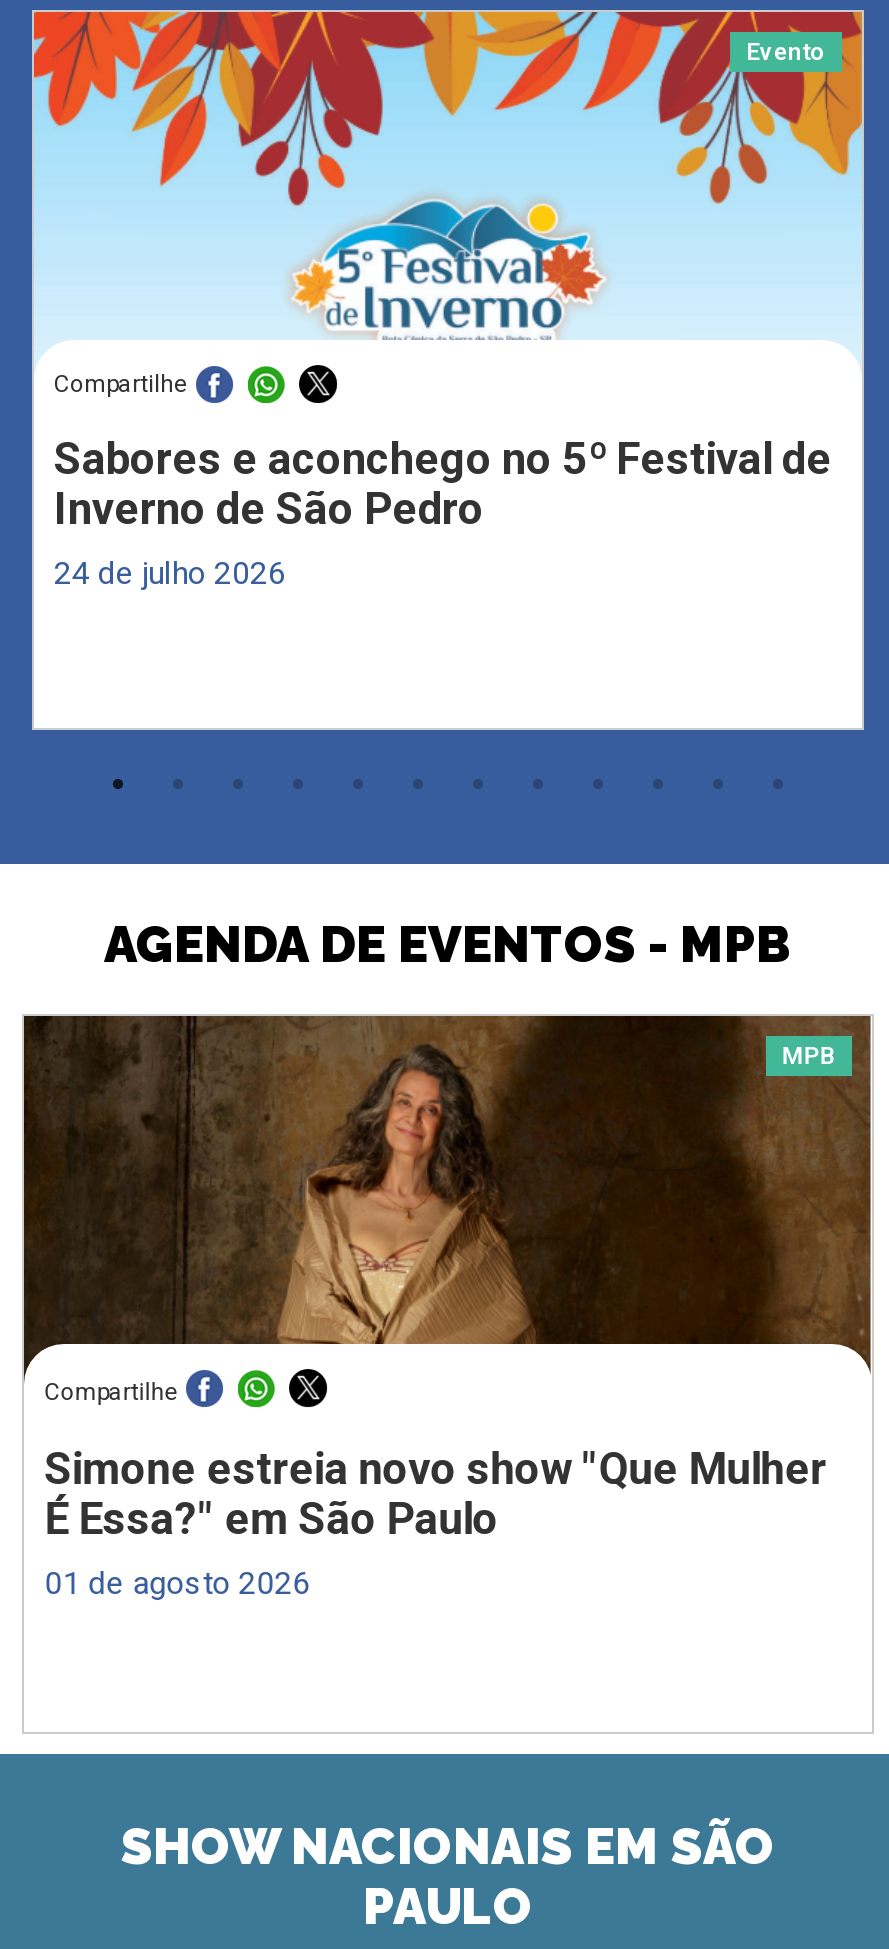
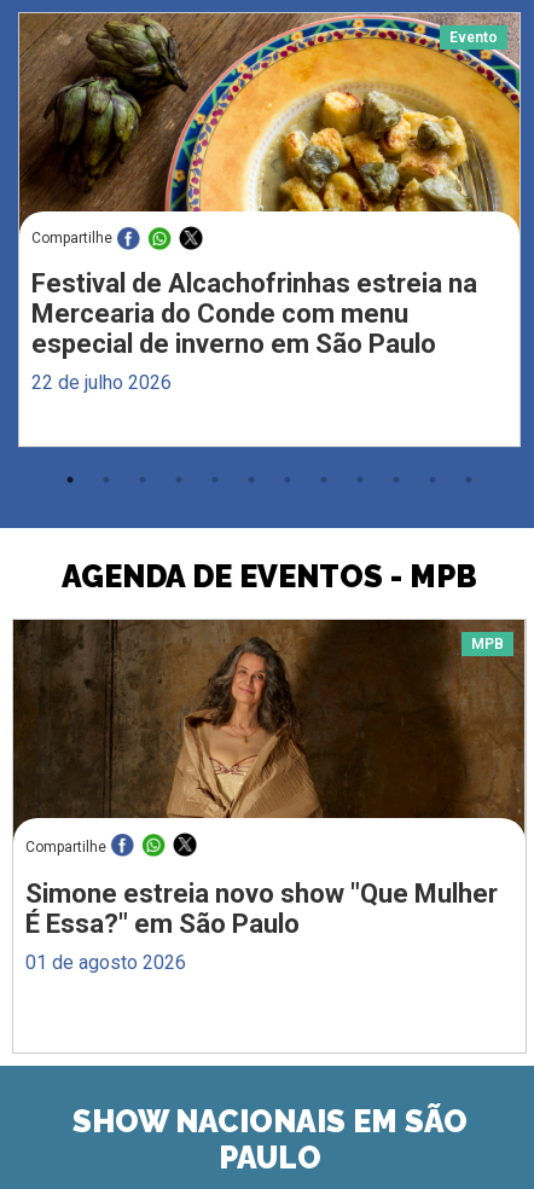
- [image]
- Sabores e aconchego no 5º Festival de
- Inverno de São Pedro
- 24 de julho 2026
+ [image]
+ Festival de Alcachofrinhas estreia na
+ Mercearia do Conde com menu
+ especial de inverno em São Paulo
+ 22 de julho 2026
